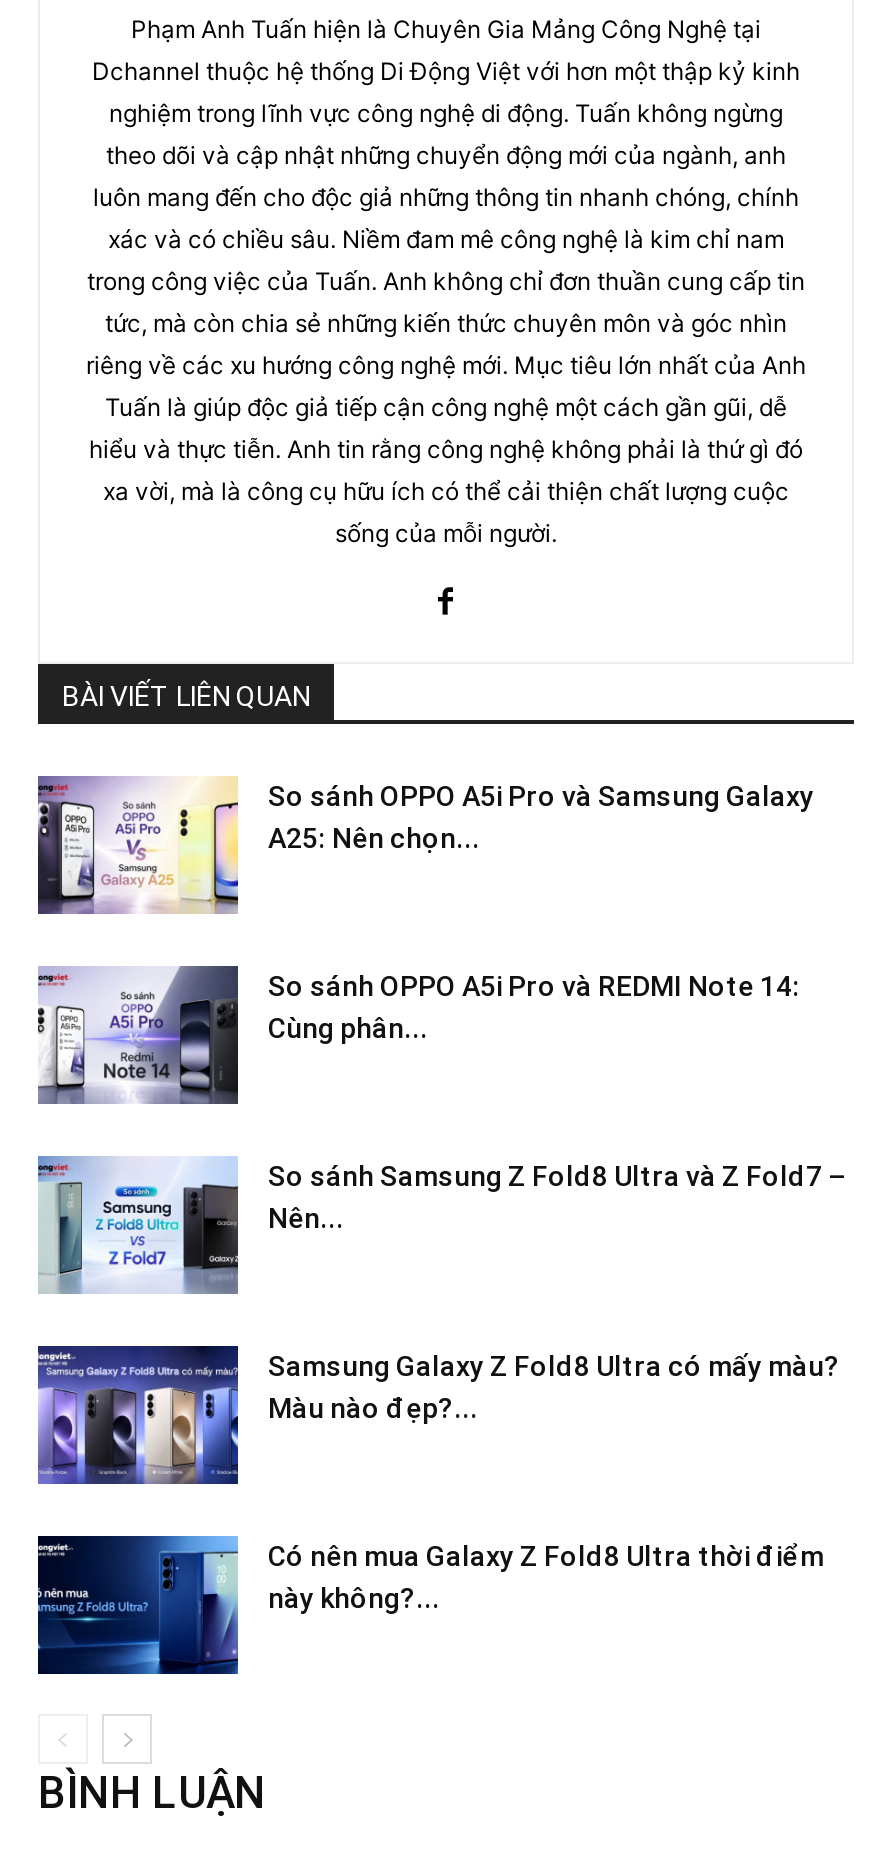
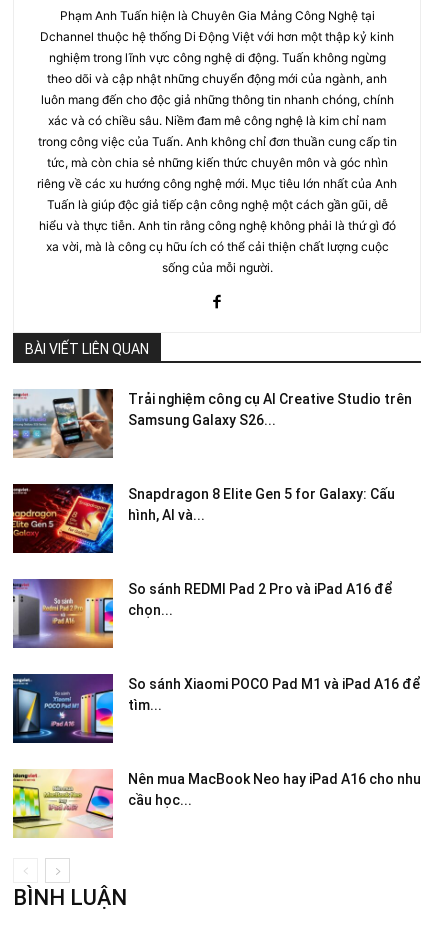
- [image]
- So sánh OPPO A5i Pro và Samsung Galaxy
- A25: Nên chọn...
+ [image]
+ Trải nghiệm công cụ AI Creative Studio trên
+ Samsung Galaxy S26...

- [image]
- So sánh OPPO A5i Pro và REDMI Note 14:
- Cùng phân...
+ [image]
+ Snapdragon 8 Elite Gen 5 for Galaxy: Cấu
+ hình, AI và...

- [image]
- So sánh Samsung Z Fold8 Ultra và Z Fold7 –
- Nên...
+ [image]
+ So sánh REDMI Pad 2 Pro và iPad A16 để
+ chọn...

- [image]
- Samsung Galaxy Z Fold8 Ultra có mấy màu?
- Màu nào đẹp?...
+ [image]
+ So sánh Xiaomi POCO Pad M1 và iPad A16 để
+ tìm...

- [image]
- Có nên mua Galaxy Z Fold8 Ultra thời điểm
- này không?...
+ [image]
+ Nên mua MacBook Neo hay iPad A16 cho nhu
+ cầu học...
